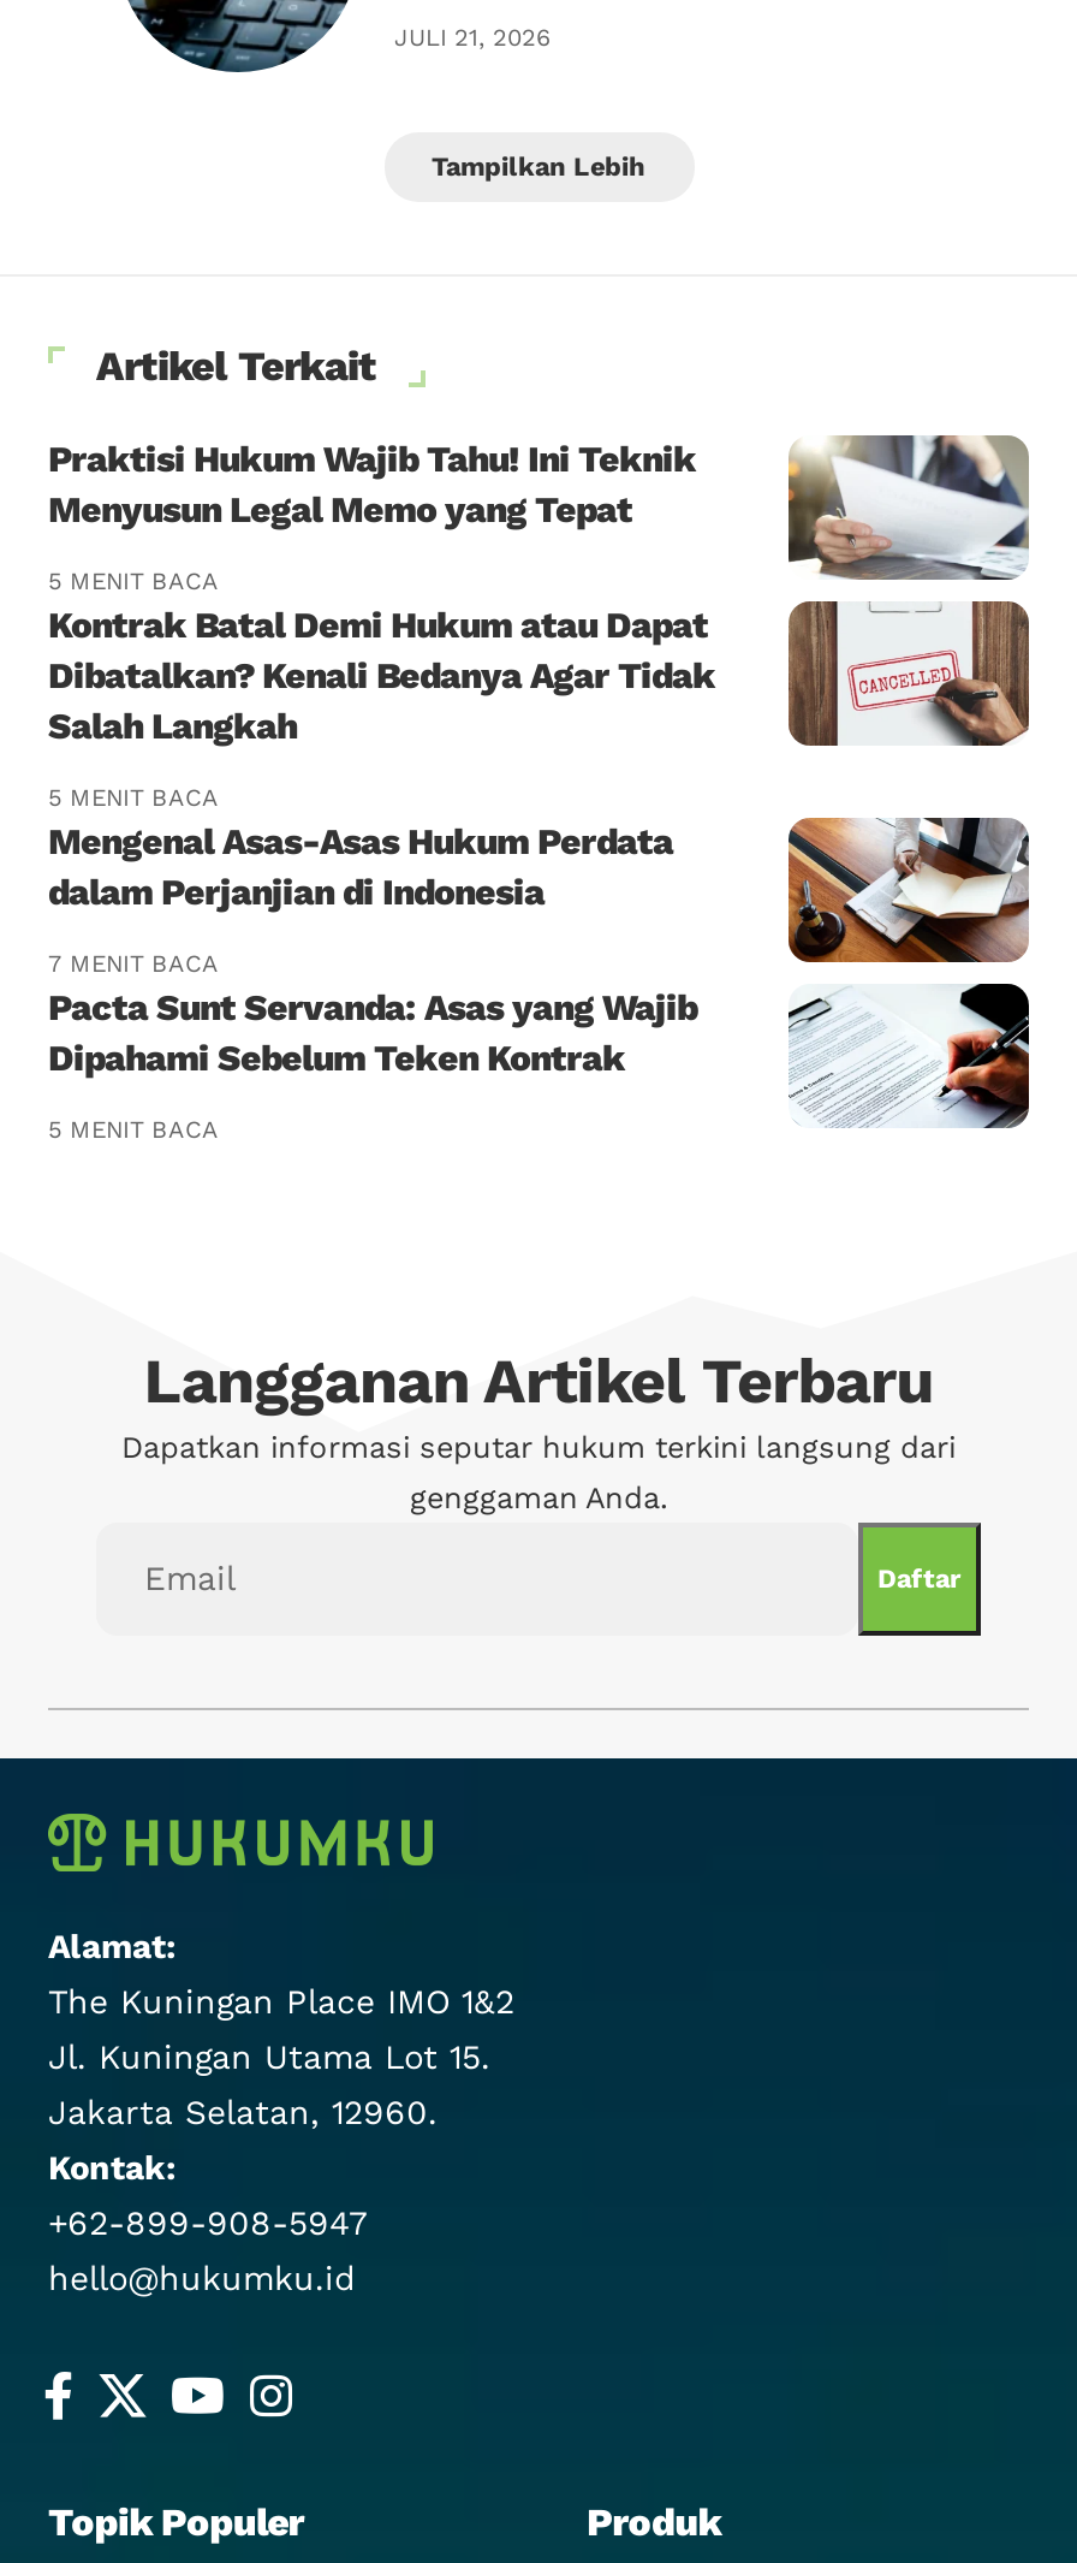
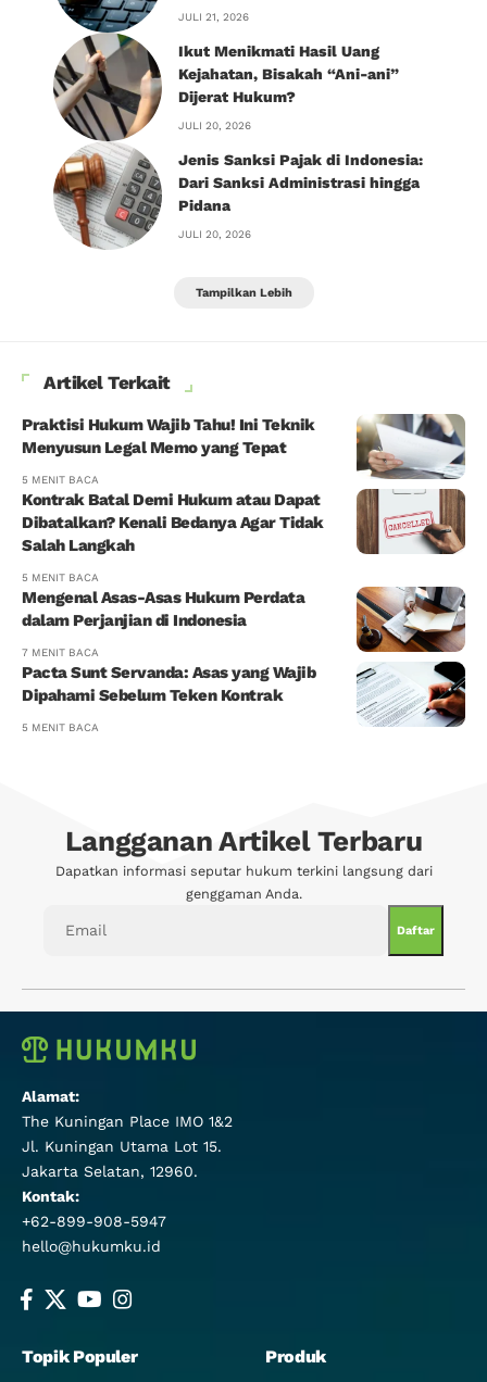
+ [image]
+ Ikut Menikmati Hasil Uang
+ Kejahatan, Bisakah “Ani-ani”
+ Dijerat Hukum?
+ JULI 20, 2026
+ Jenis Sanksi Pajak di Indonesia:
+ Dari Sanksi Administrasi hingga
+ Pidana
+ JULI 20, 2026
